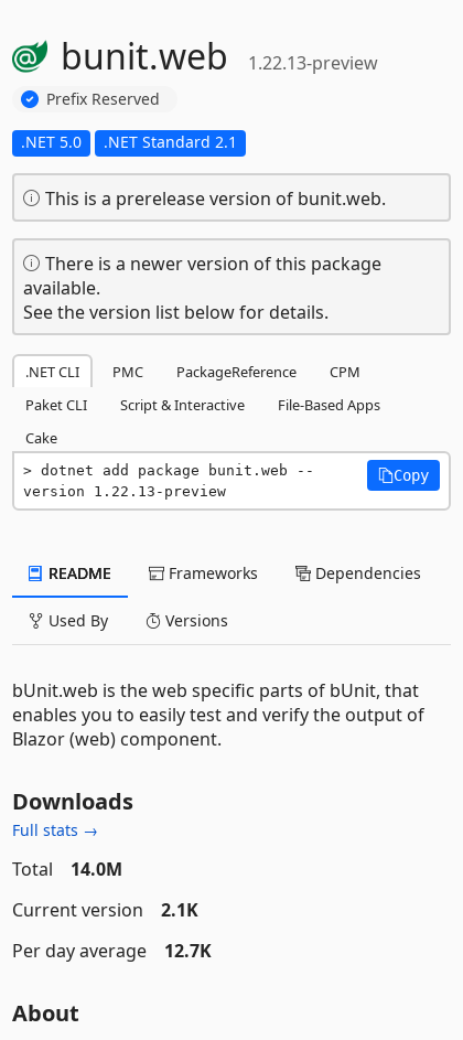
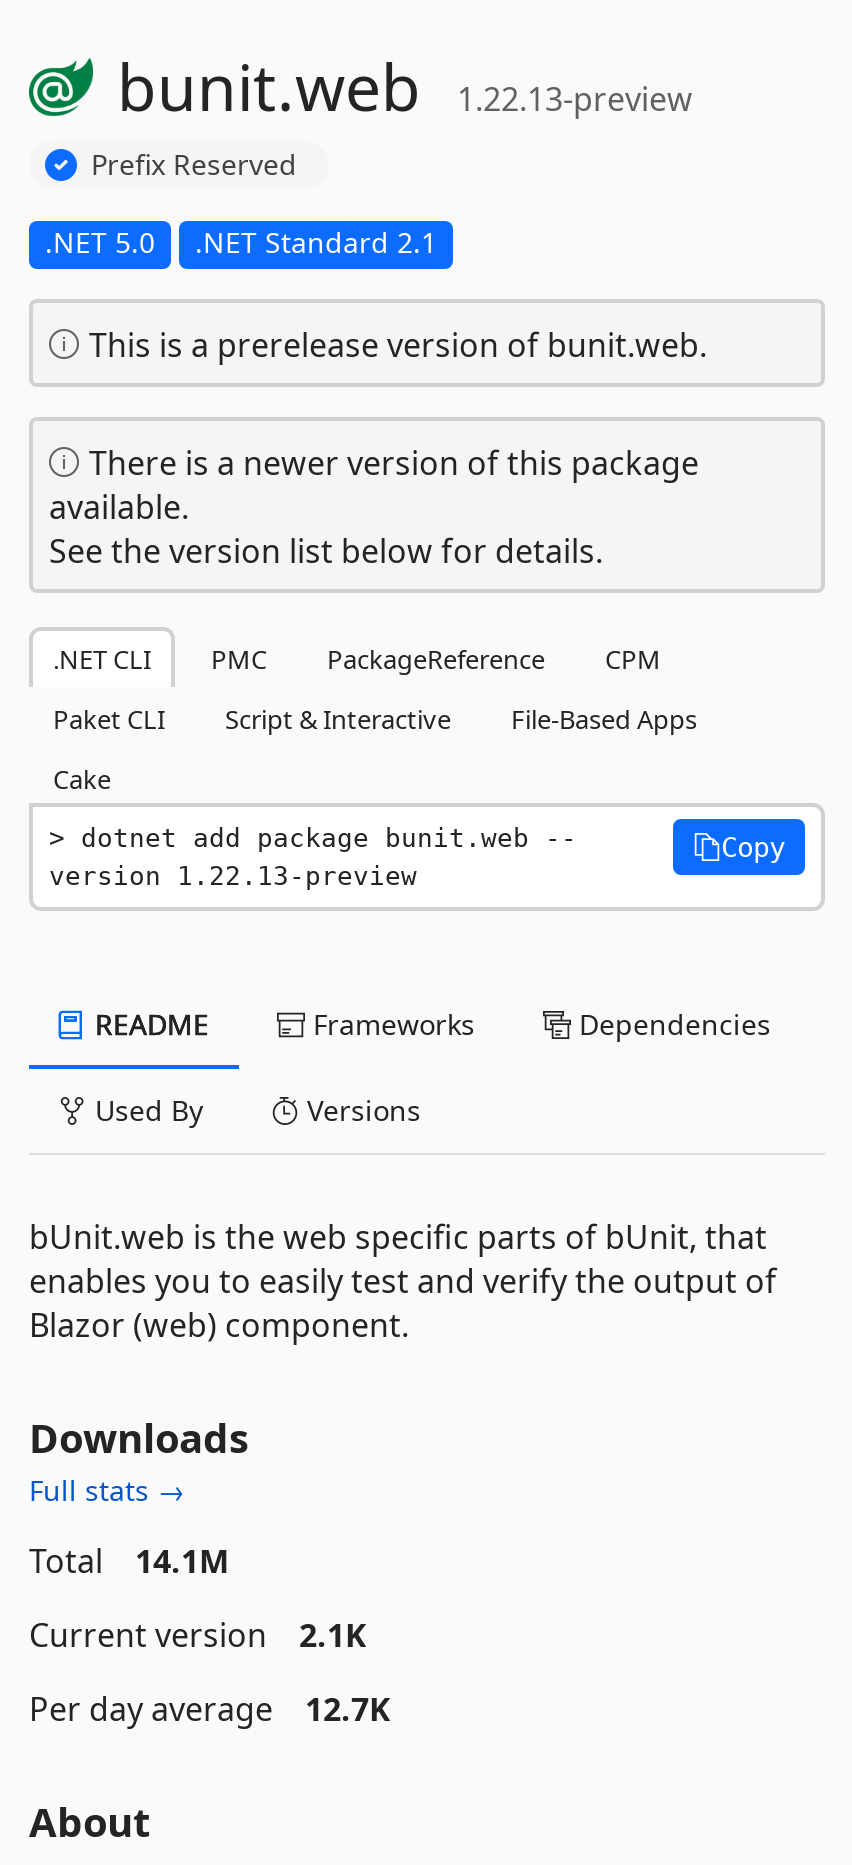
- Total 14.0M
+ Total 14.1M
